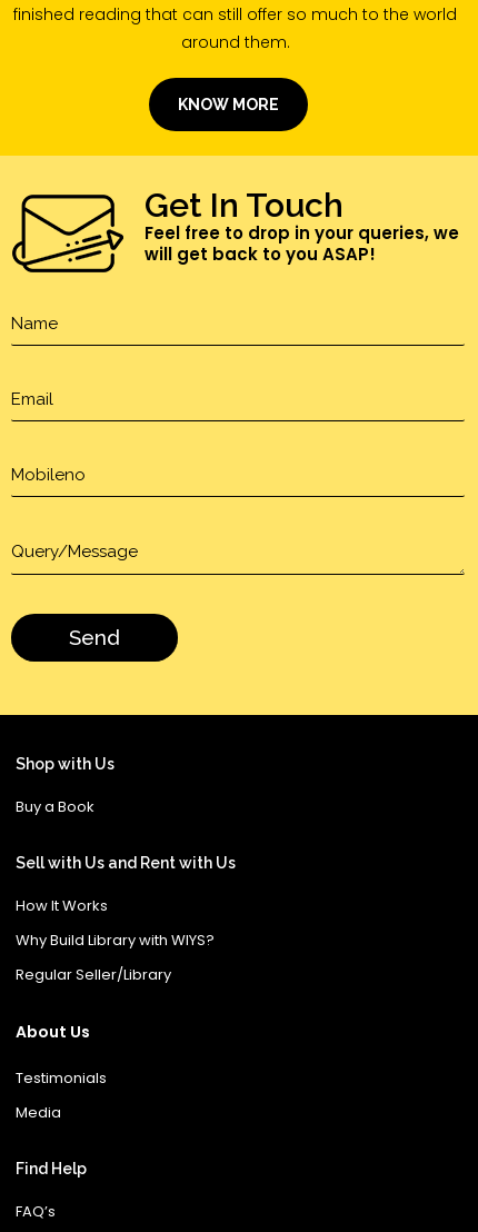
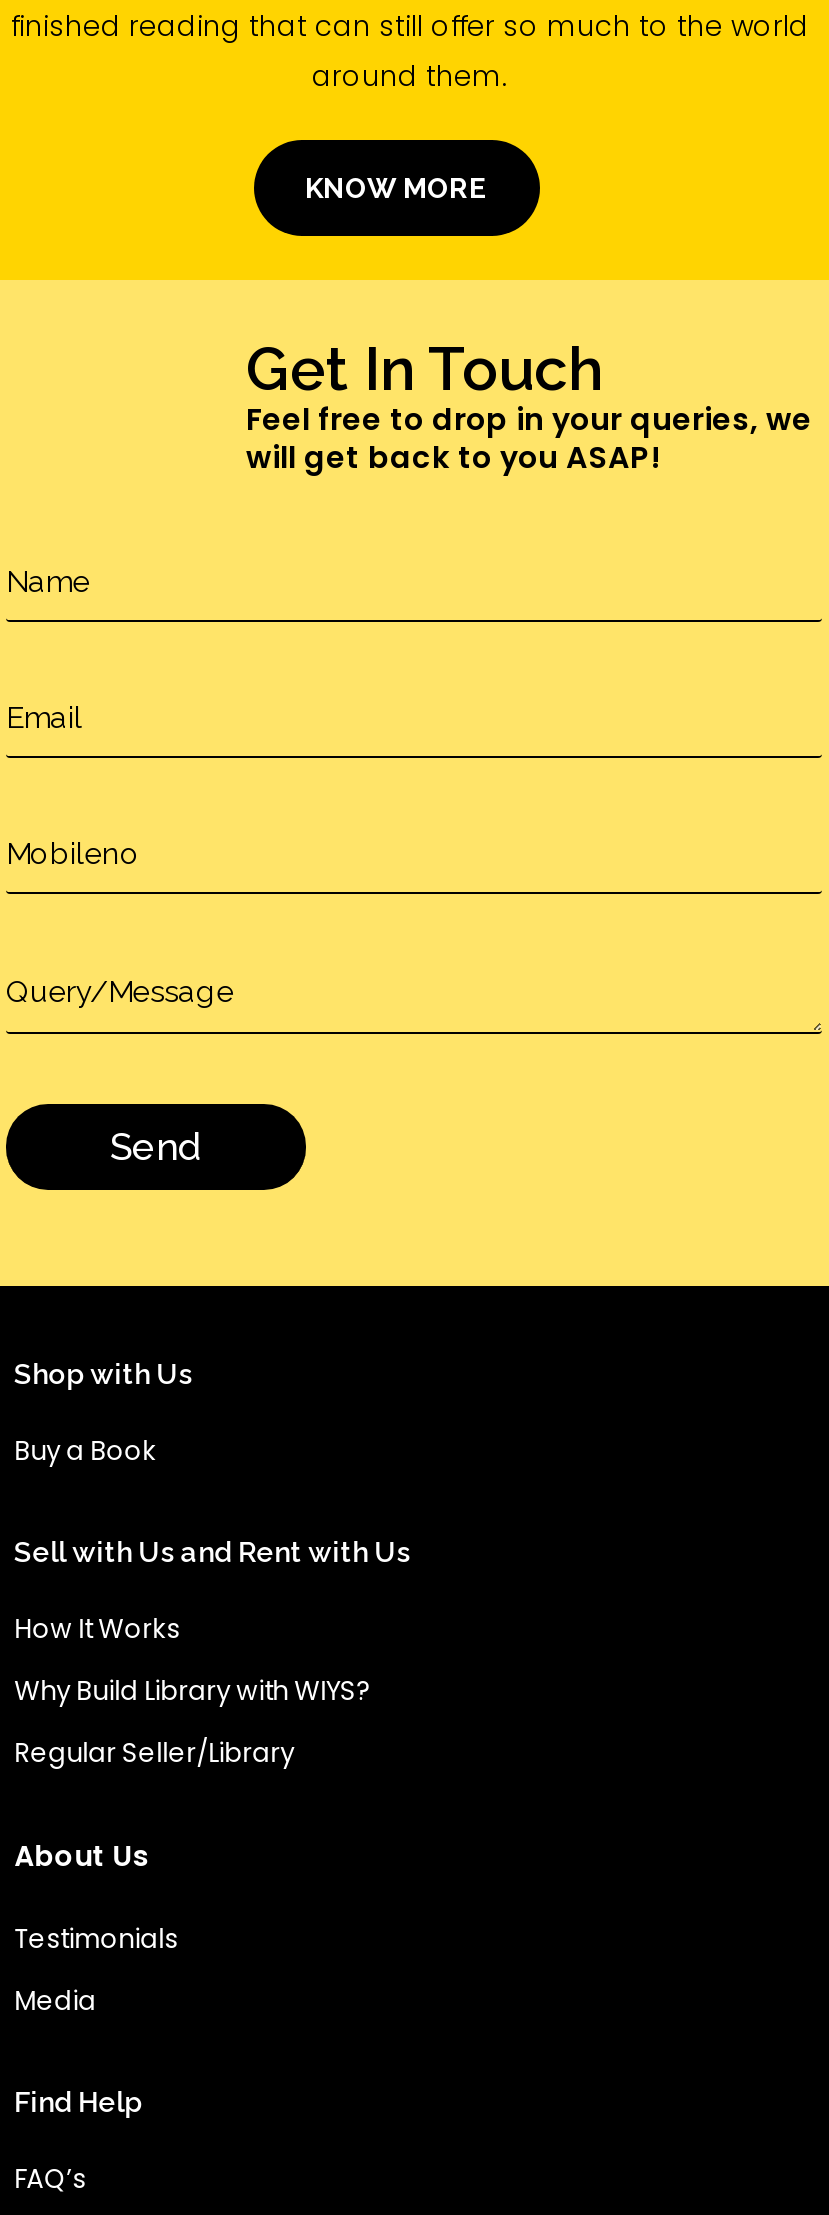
- [image]
